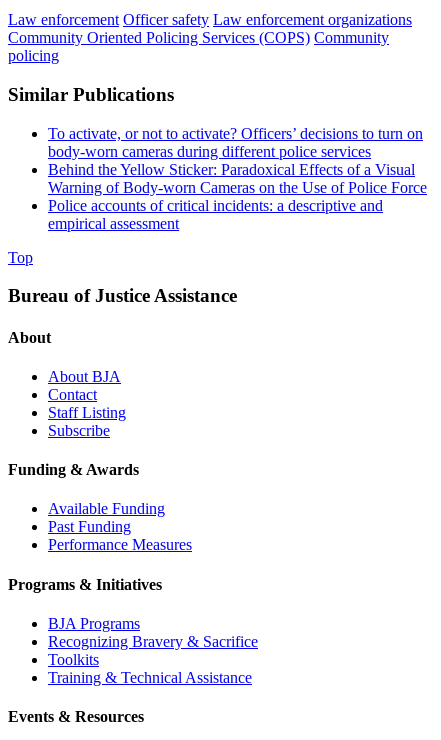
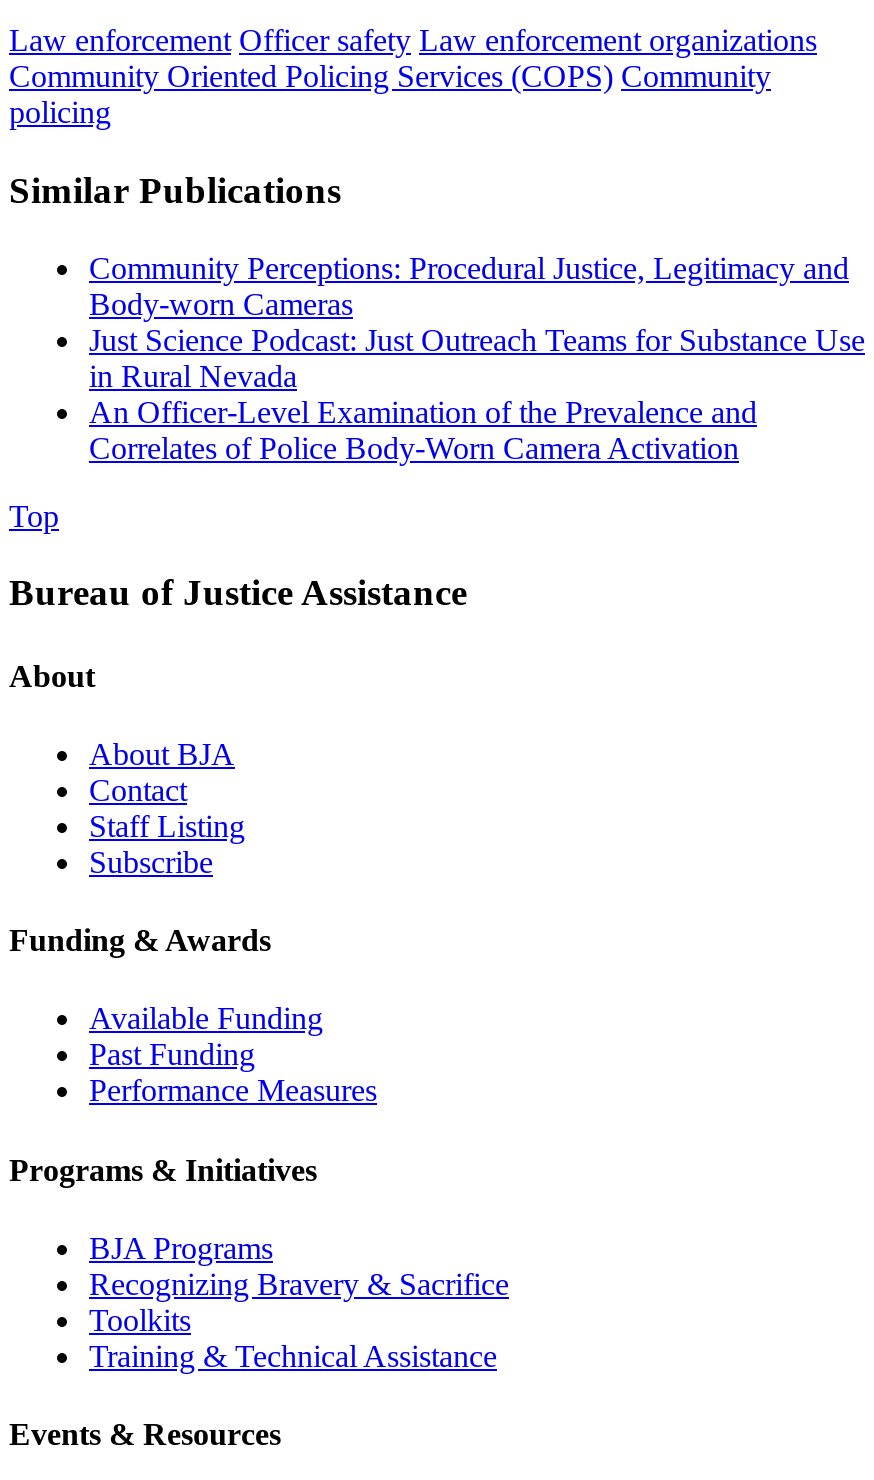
- To activate, or not to activate? Officers’ decisions to turn on
- body-worn cameras during different police services
- Behind the Yellow Sticker: Paradoxical Effects of a Visual
- Warning of Body-worn Cameras on the Use of Police Force
- Police accounts of critical incidents: a descriptive and
- empirical assessment
+ Community Perceptions: Procedural Justice, Legitimacy and
+ Body-worn Cameras
+ Just Science Podcast: Just Outreach Teams for Substance Use
+ in Rural Nevada
+ An Officer-Level Examination of the Prevalence and
+ Correlates of Police Body-Worn Camera Activation
